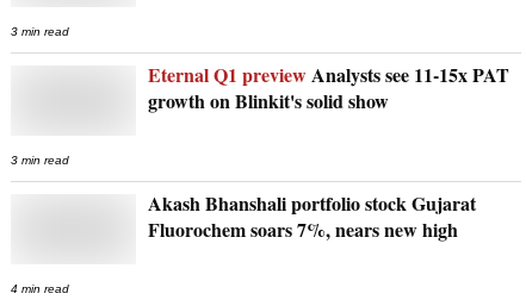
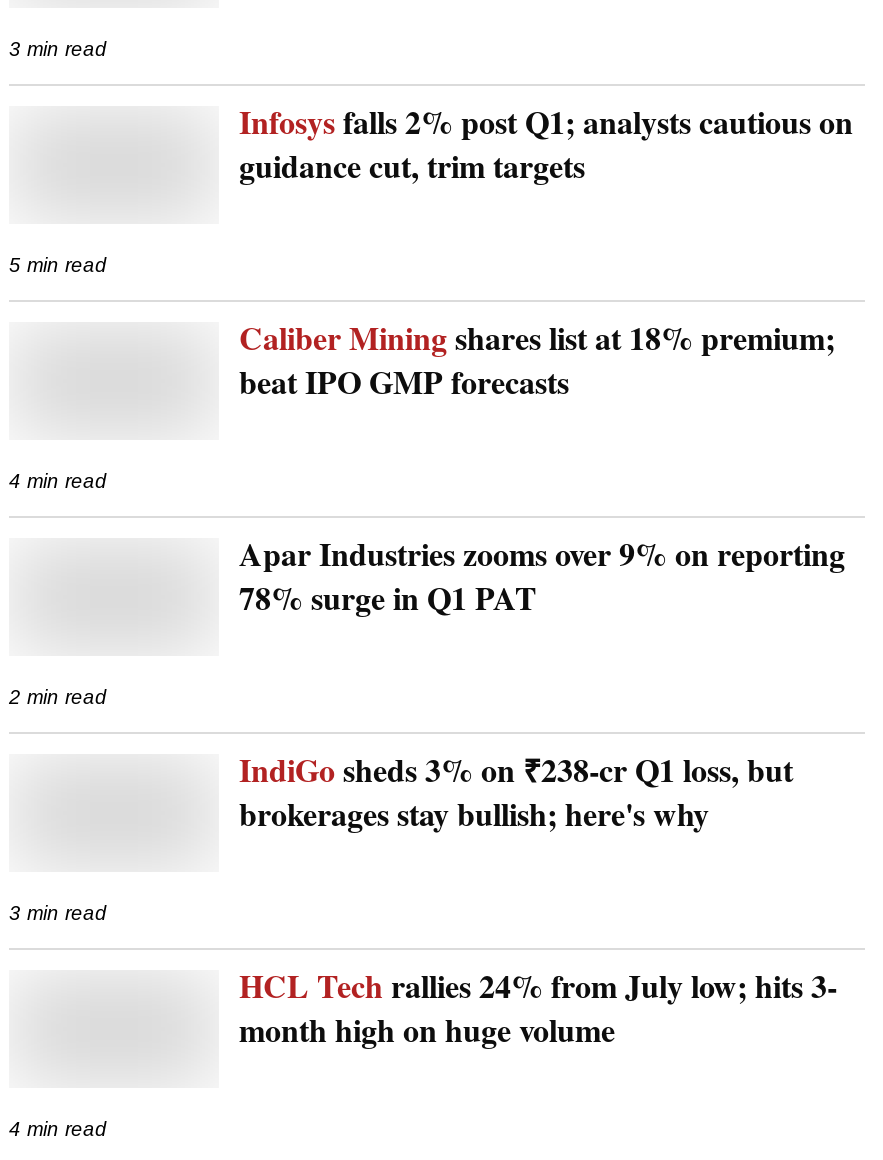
- Eternal Q1 preview Analysts see 11-15x PAT
- growth on Blinkit's solid show
+ Infosys falls 2% post Q1; analysts cautious on
+ guidance cut, trim targets
+ 5 min read
+ Caliber Mining shares list at 18% premium;
+ beat IPO GMP forecasts
+ 4 min read
+ Apar Industries zooms over 9% on reporting
+ 78% surge in Q1 PAT
+ 2 min read
+ IndiGo sheds 3% on ₹238-cr Q1 loss, but
+ brokerages stay bullish; here's why

- Akash Bhanshali portfolio stock Gujarat
- Fluorochem soars 7%, nears new high
+ HCL Tech rallies 24% from July low; hits 3-
+ month high on huge volume
